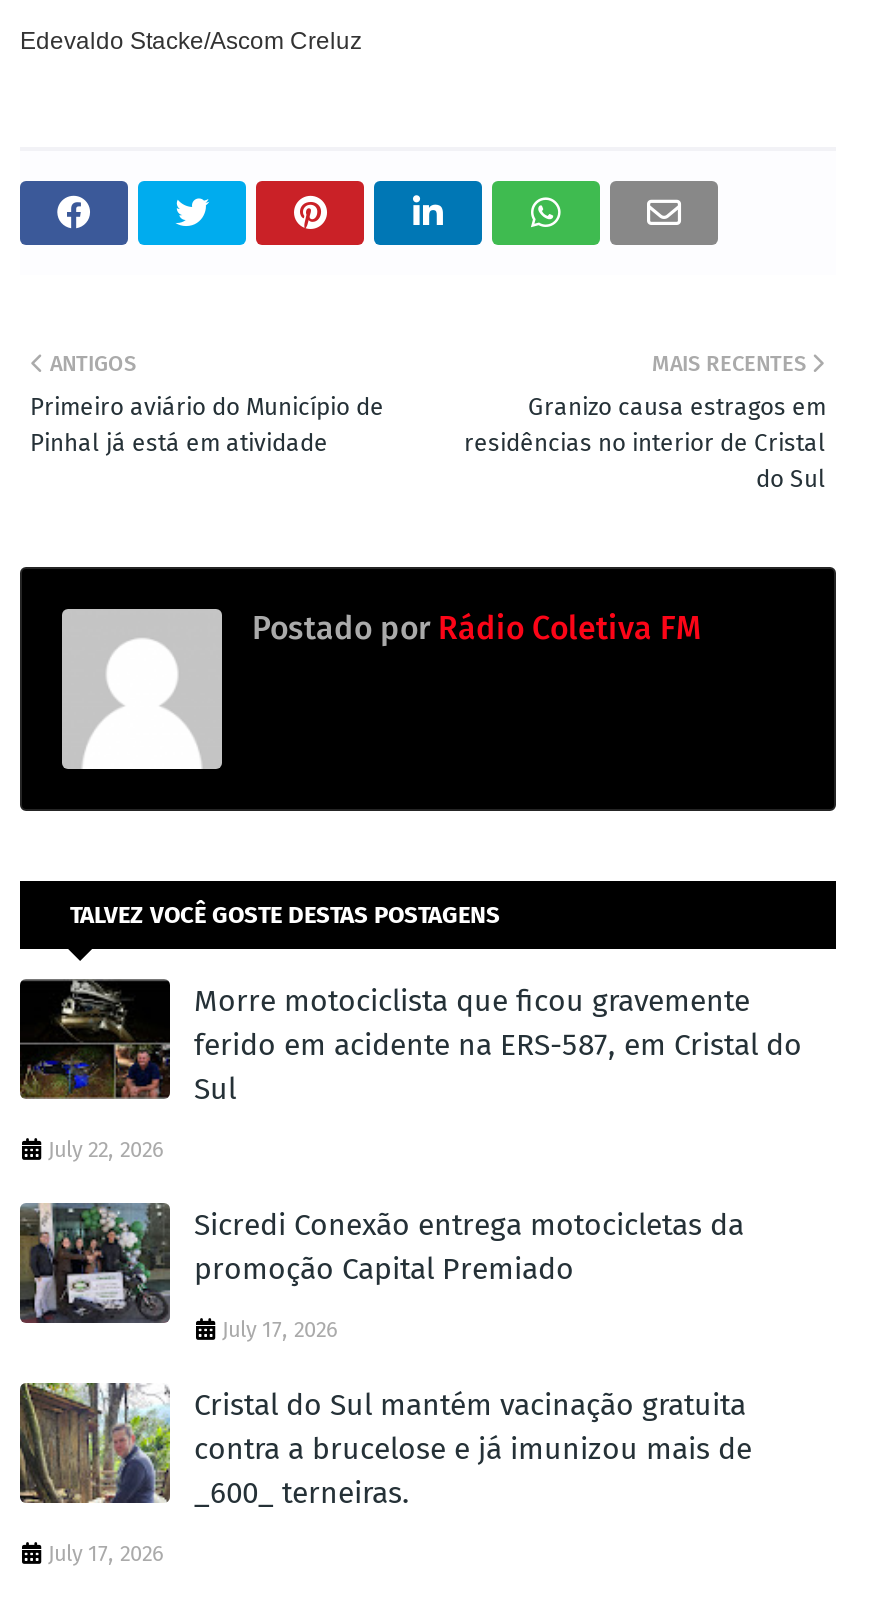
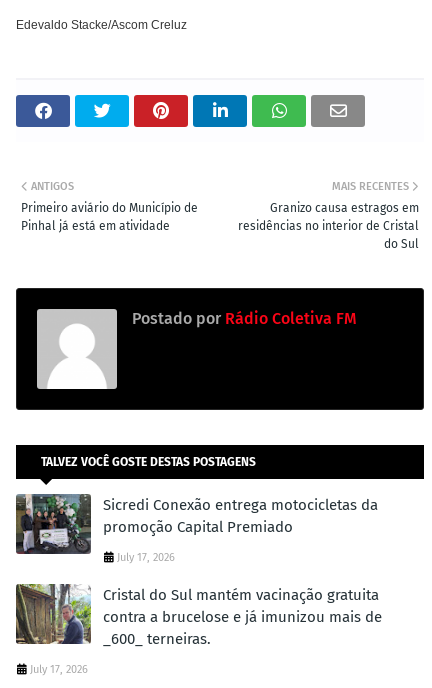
- [image]
- Morre motociclista que ficou gravemente
- ferido em acidente na ERS-587, em Cristal do
- Sul
- July 22, 2026
